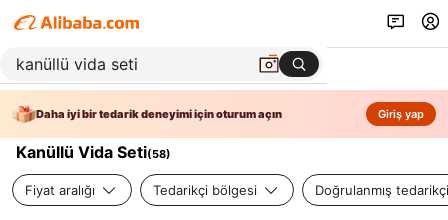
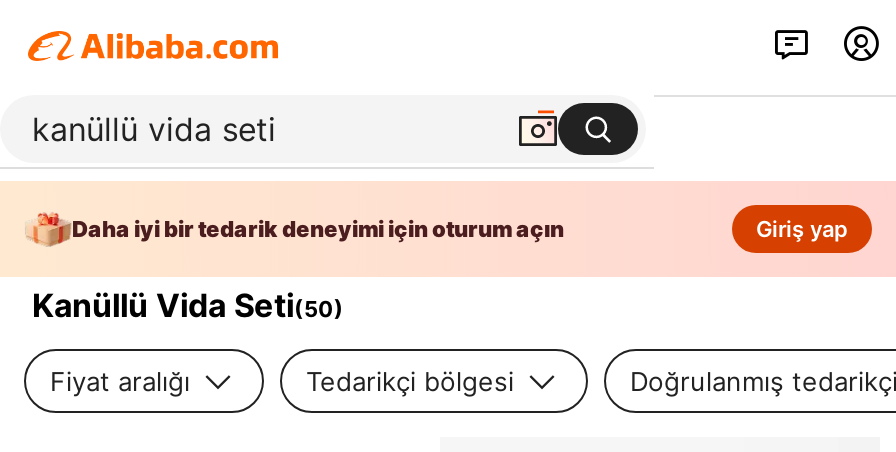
- Kanüllü Vida Seti(58)
+ Kanüllü Vida Seti(50)
